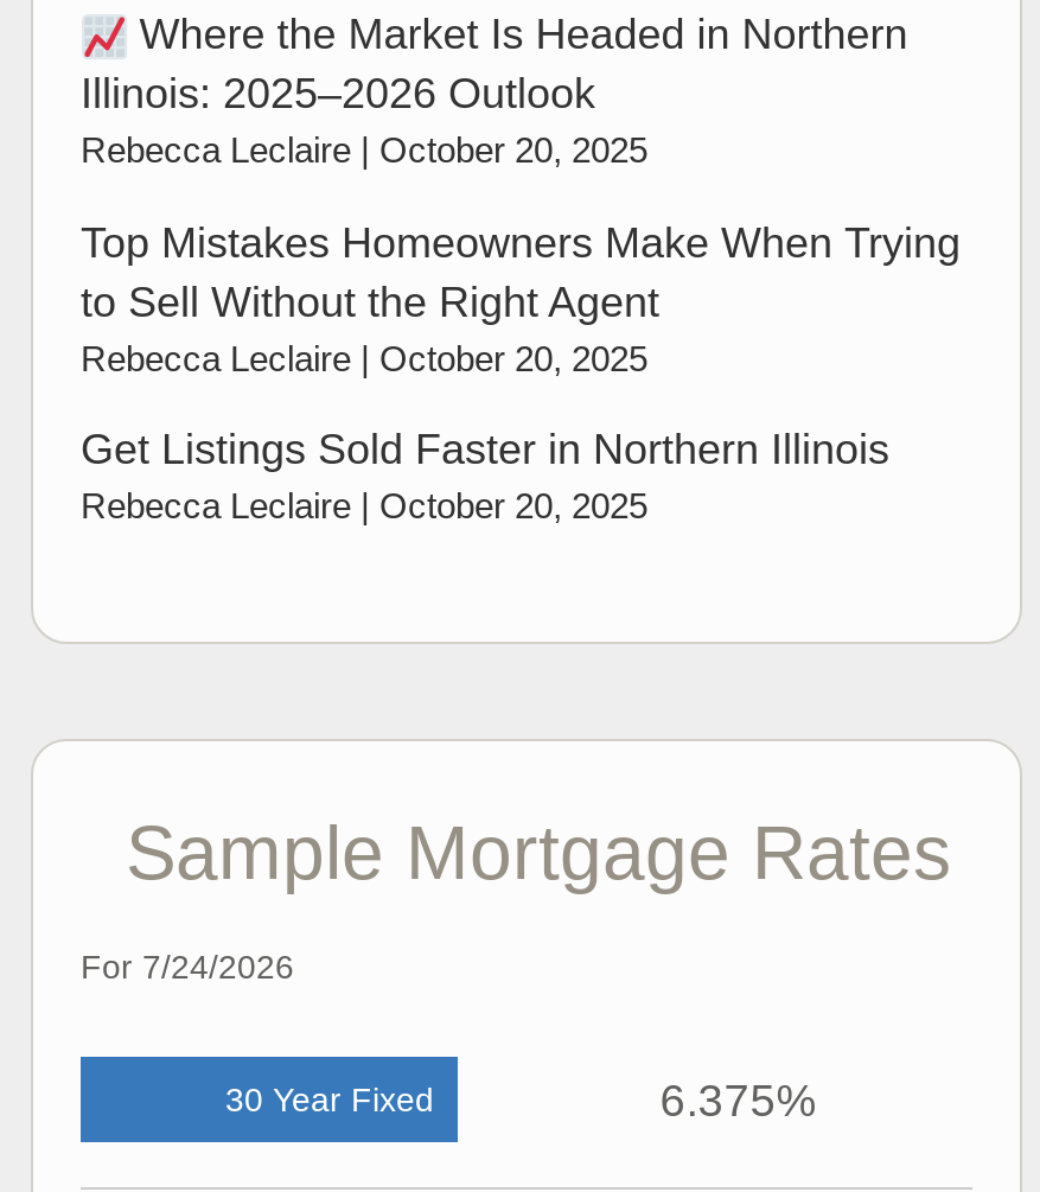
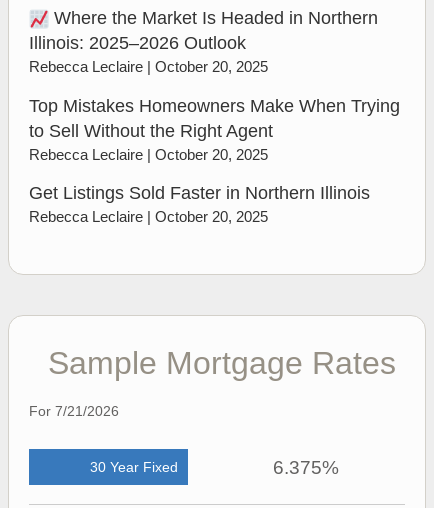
- For 7/24/2026
+ For 7/21/2026
